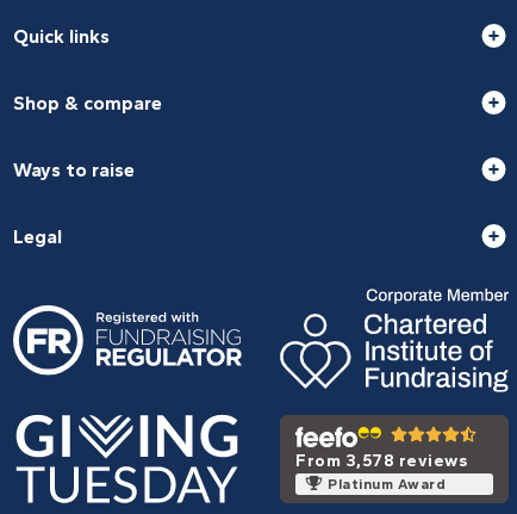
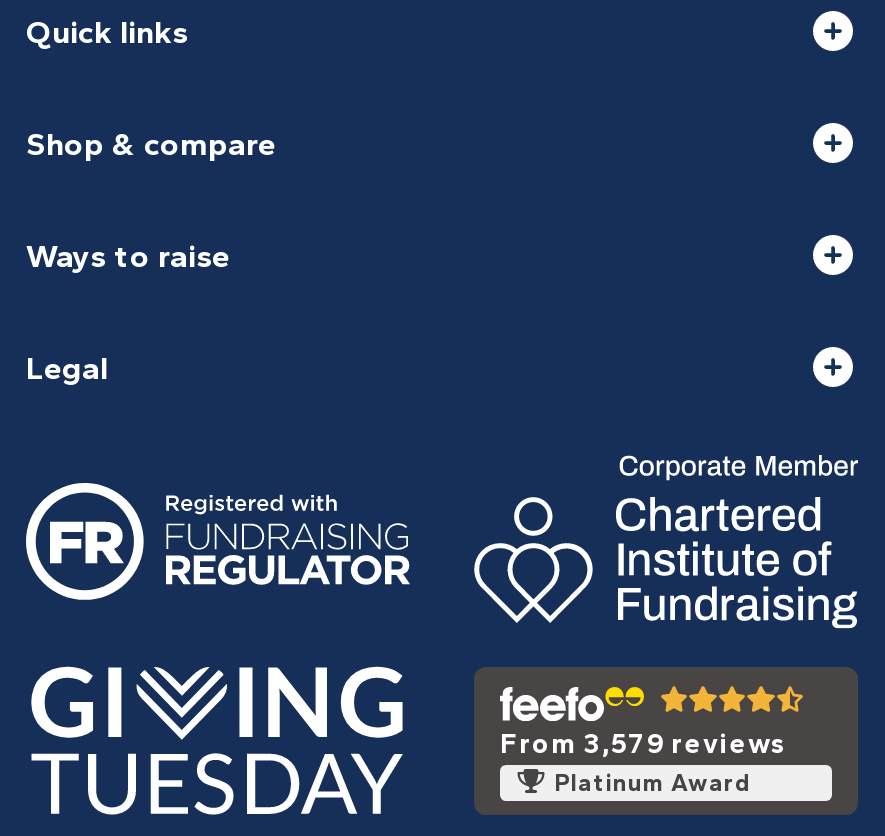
- From 3,578 reviews
+ From 3,579 reviews
